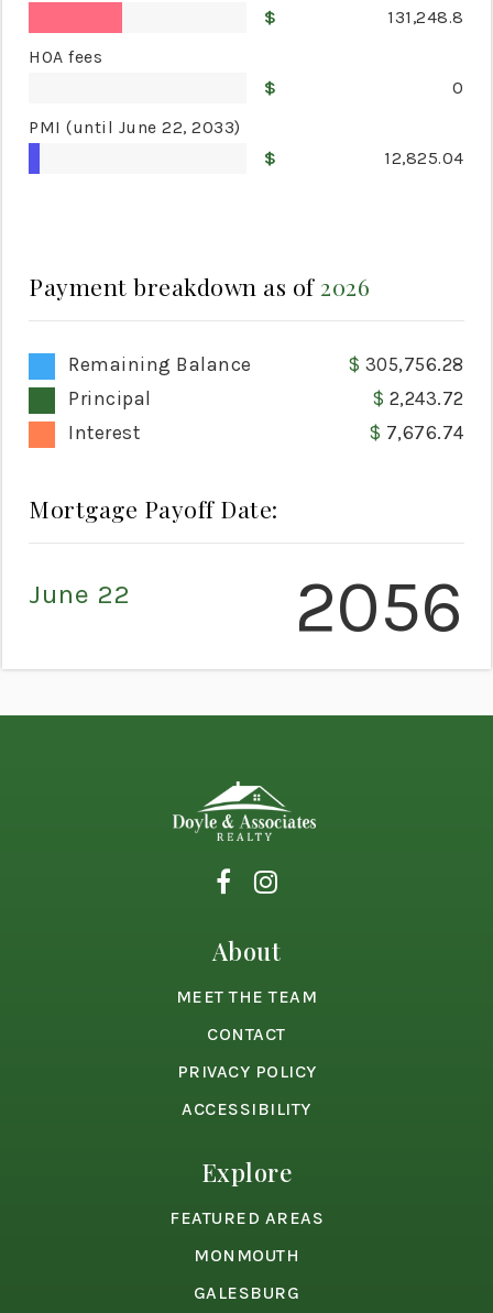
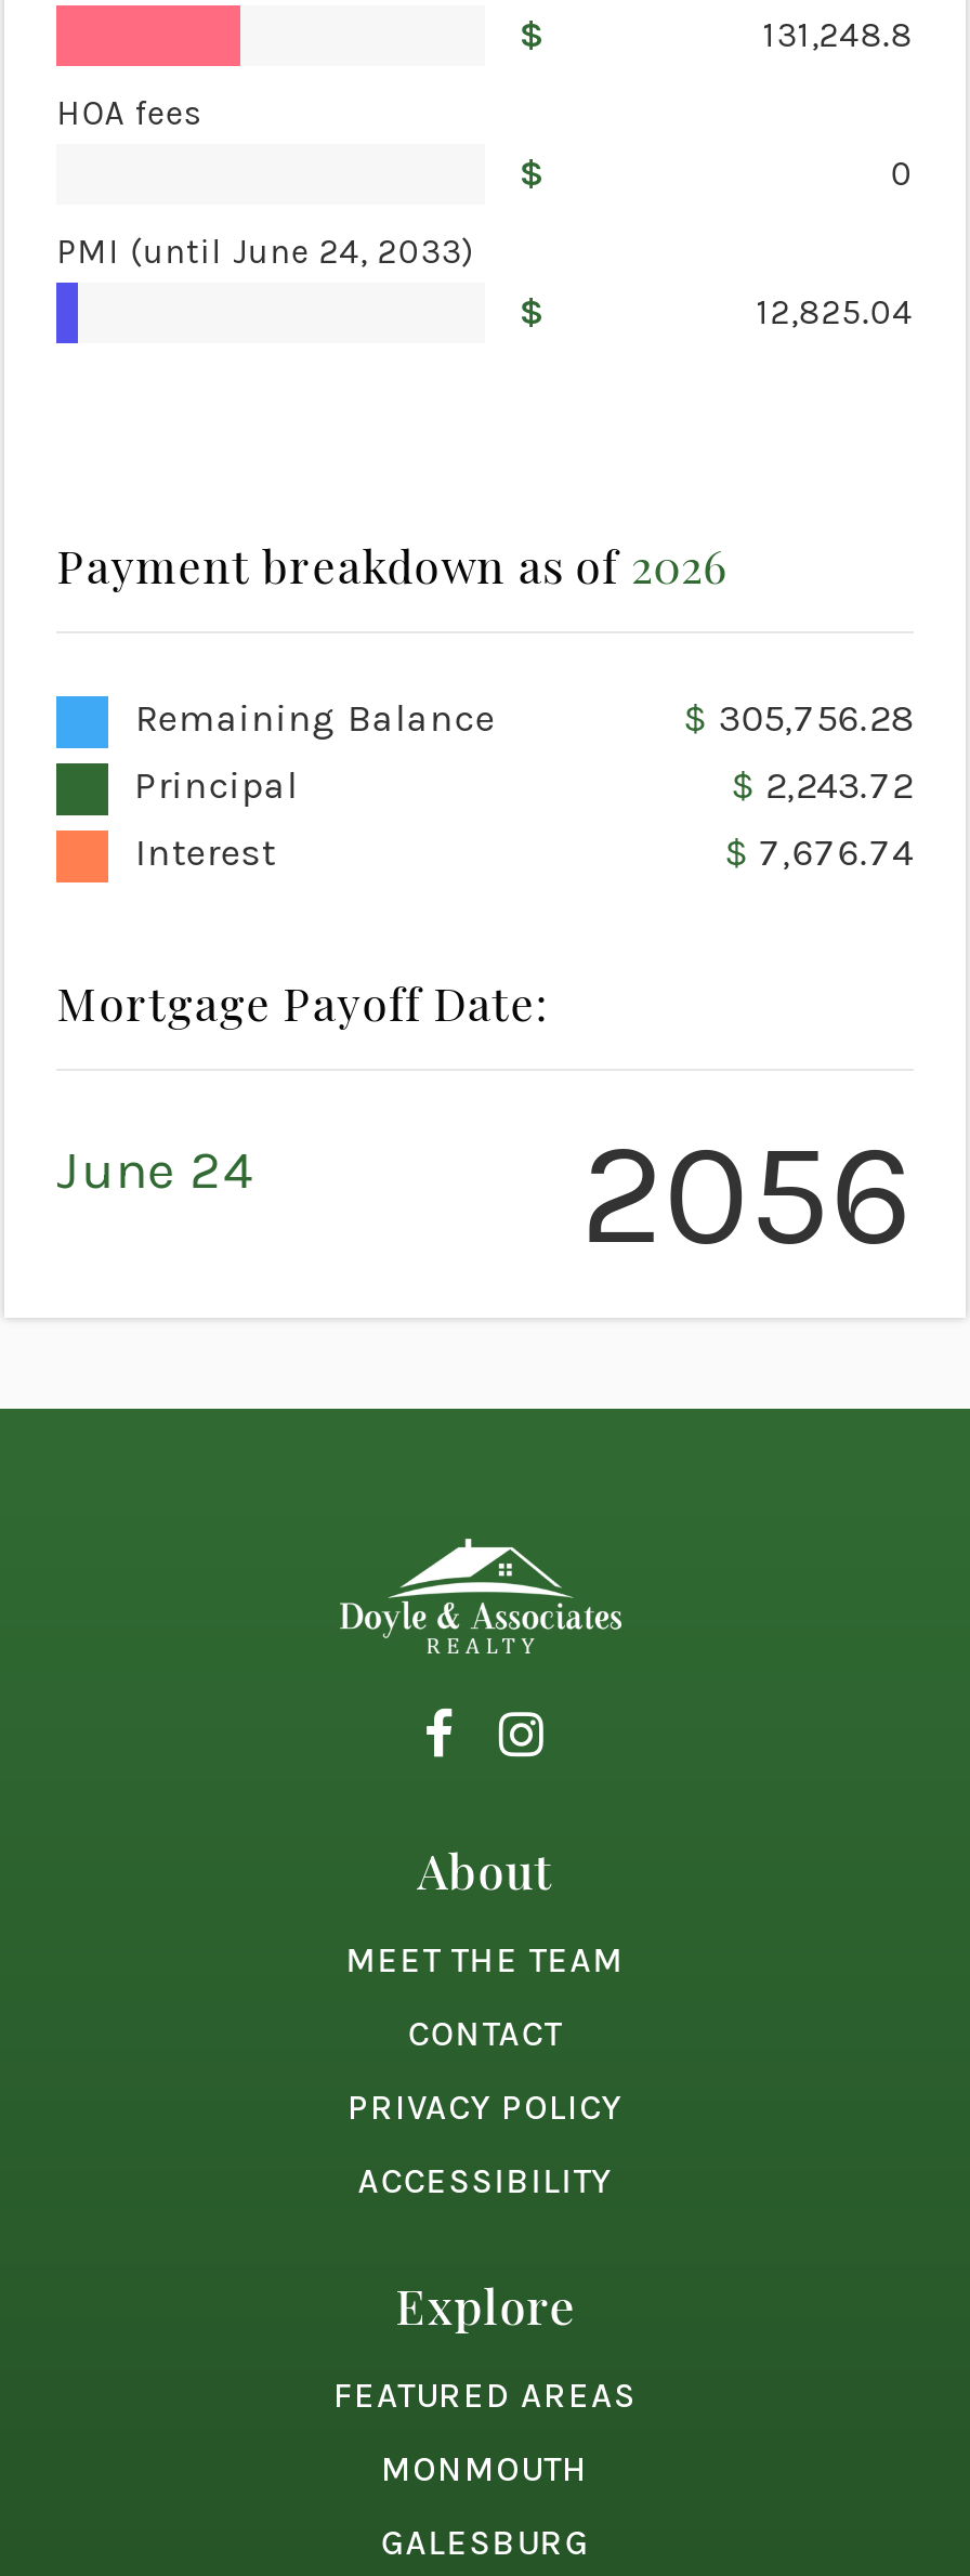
- PMI (until June 22, 2033)
+ PMI (until June 24, 2033)

- June 22
+ June 24
